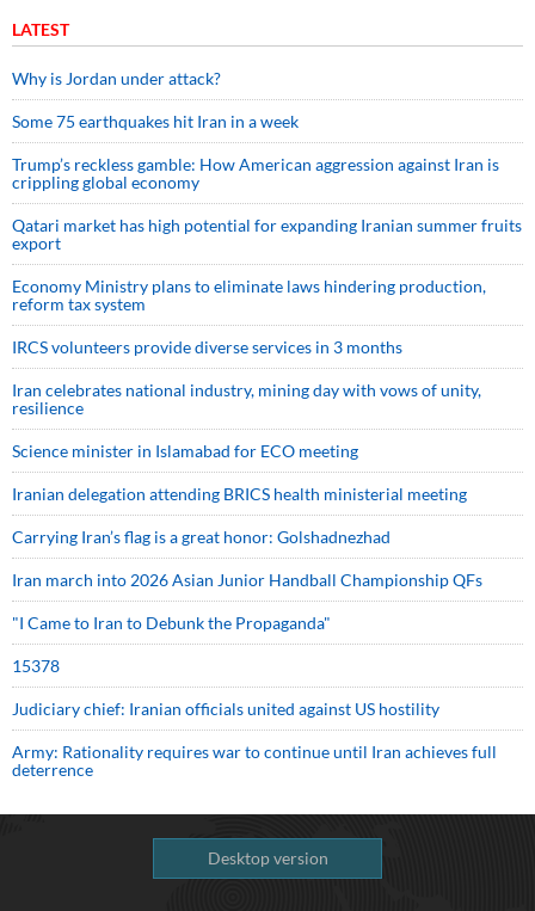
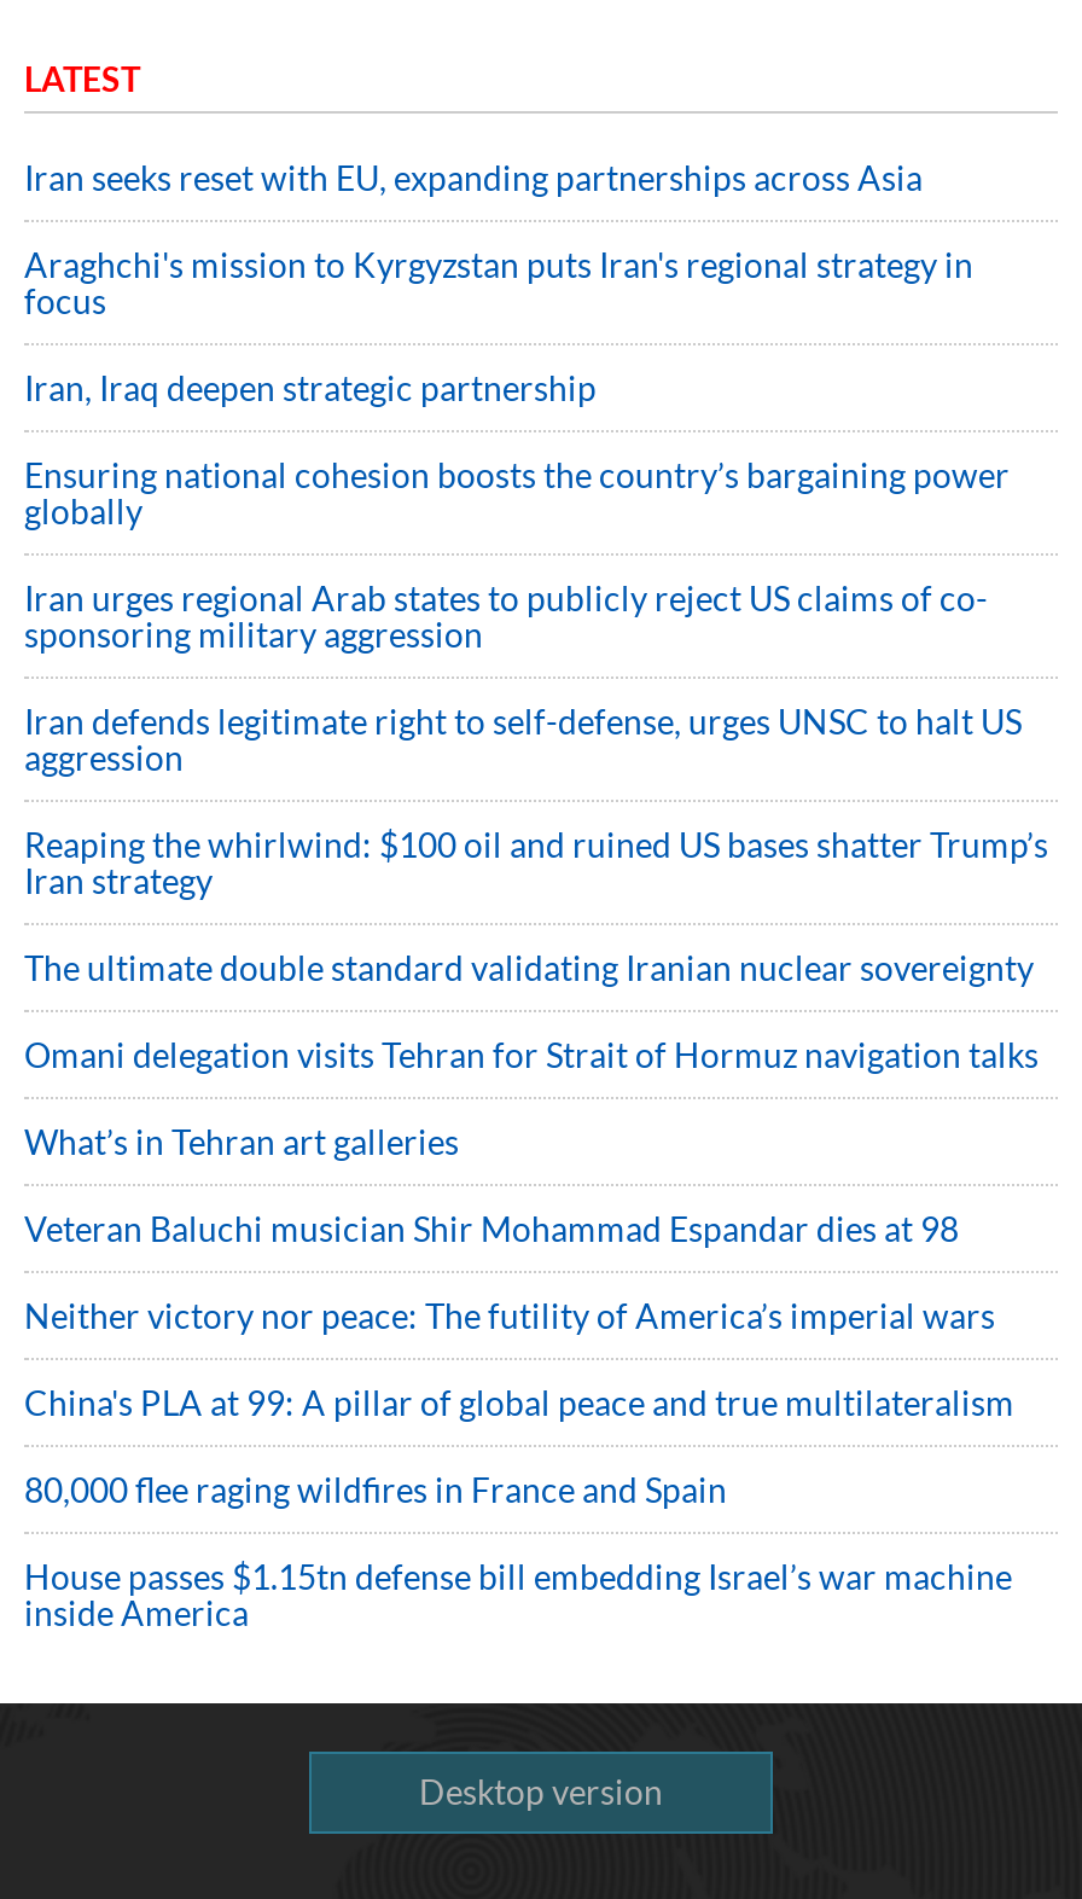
- Why is Jordan under attack?
+ Iran seeks reset with EU, expanding partnerships across Asia

- Some 75 earthquakes hit Iran in a week
+ Araghchi's mission to Kyrgyzstan puts Iran's regional strategy in
+ focus

- Trump’s reckless gamble: How American aggression against Iran is
- crippling global economy
+ Iran, Iraq deepen strategic partnership

- Qatari market has high potential for expanding Iranian summer fruits
- export
+ Ensuring national cohesion boosts the country’s bargaining power
+ globally

- Economy Ministry plans to eliminate laws hindering production,
- reform tax system
+ Iran urges regional Arab states to publicly reject US claims of co-
+ sponsoring military aggression

- IRCS volunteers provide diverse services in 3 months
+ Iran defends legitimate right to self-defense, urges UNSC to halt US
+ aggression

- Iran celebrates national industry, mining day with vows of unity,
- resilience
+ Reaping the whirlwind: $100 oil and ruined US bases shatter Trump’s
+ Iran strategy

- Science minister in Islamabad for ECO meeting
+ The ultimate double standard validating Iranian nuclear sovereignty

- Iranian delegation attending BRICS health ministerial meeting
+ Omani delegation visits Tehran for Strait of Hormuz navigation talks

- Carrying Iran’s flag is a great honor: Golshadnezhad
+ What’s in Tehran art galleries

- Iran march into 2026 Asian Junior Handball Championship QFs
+ Veteran Baluchi musician Shir Mohammad Espandar dies at 98

- "I Came to Iran to Debunk the Propaganda"
+ Neither victory nor peace: The futility of America’s imperial wars

- 15378
+ China's PLA at 99: A pillar of global peace and true multilateralism

- Judiciary chief: Iranian officials united against US hostility
+ 80,000 flee raging wildfires in France and Spain

- Army: Rationality requires war to continue until Iran achieves full
- deterrence
+ House passes $1.15tn defense bill embedding Israel’s war machine
+ inside America
